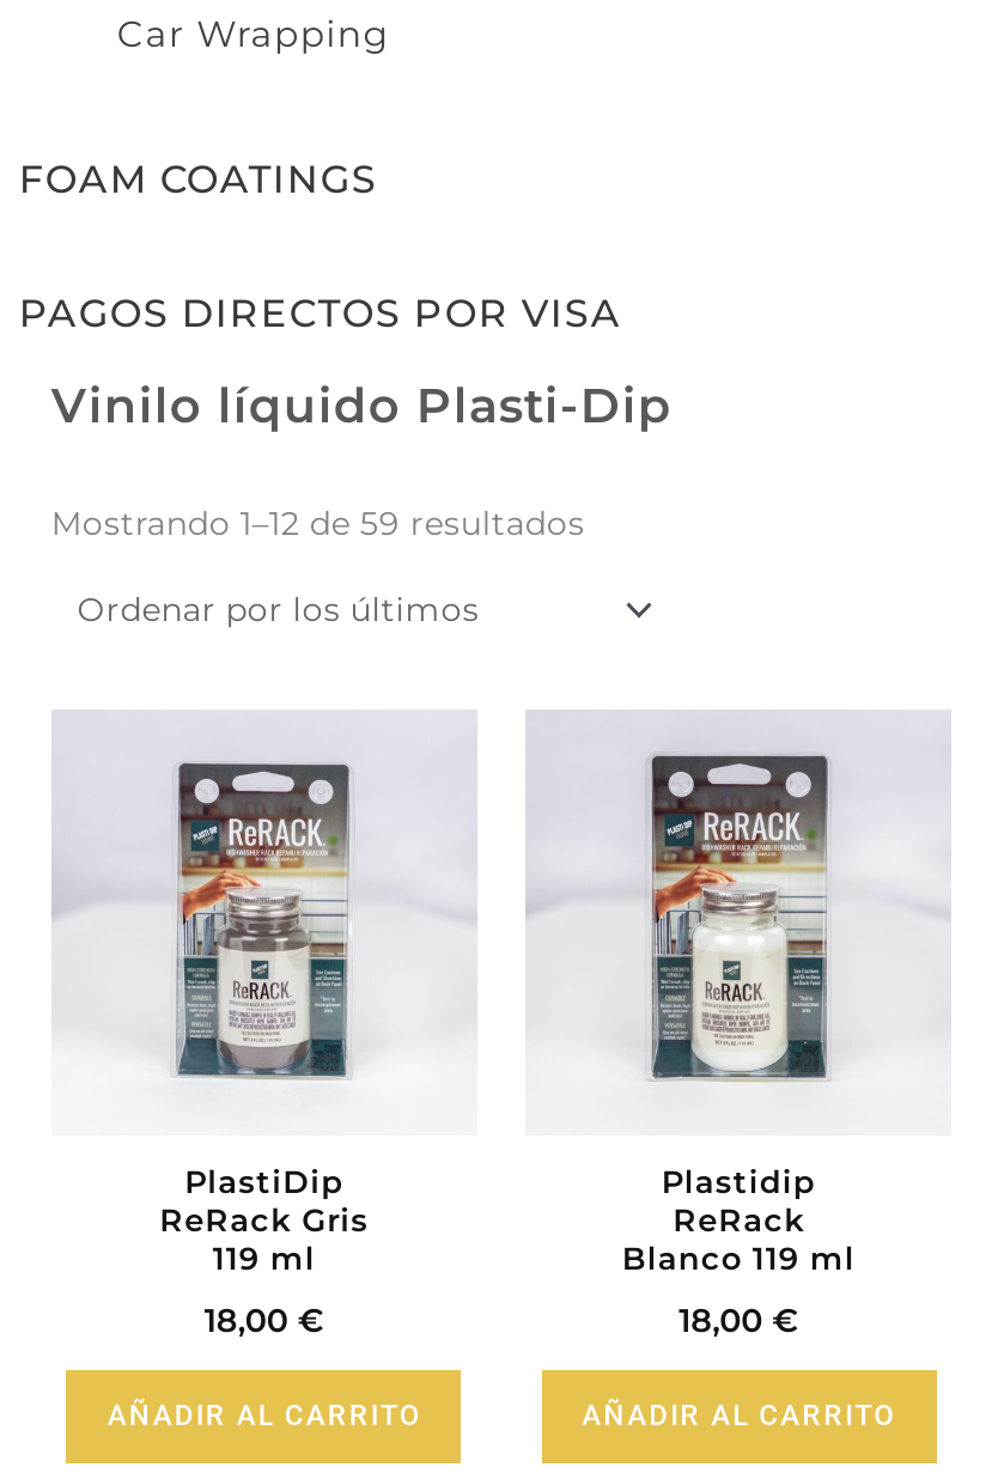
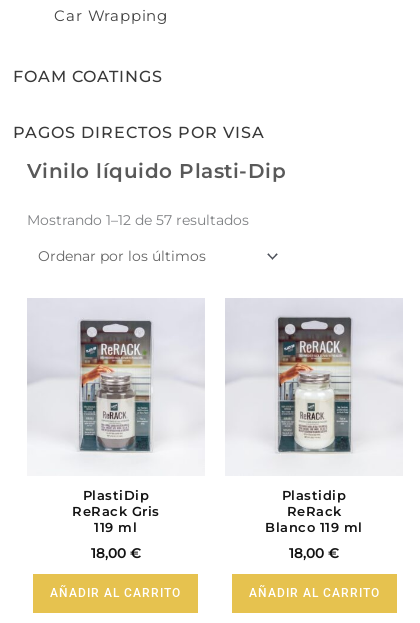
- Mostrando 1–12 de 59 resultados
+ Mostrando 1–12 de 57 resultados
